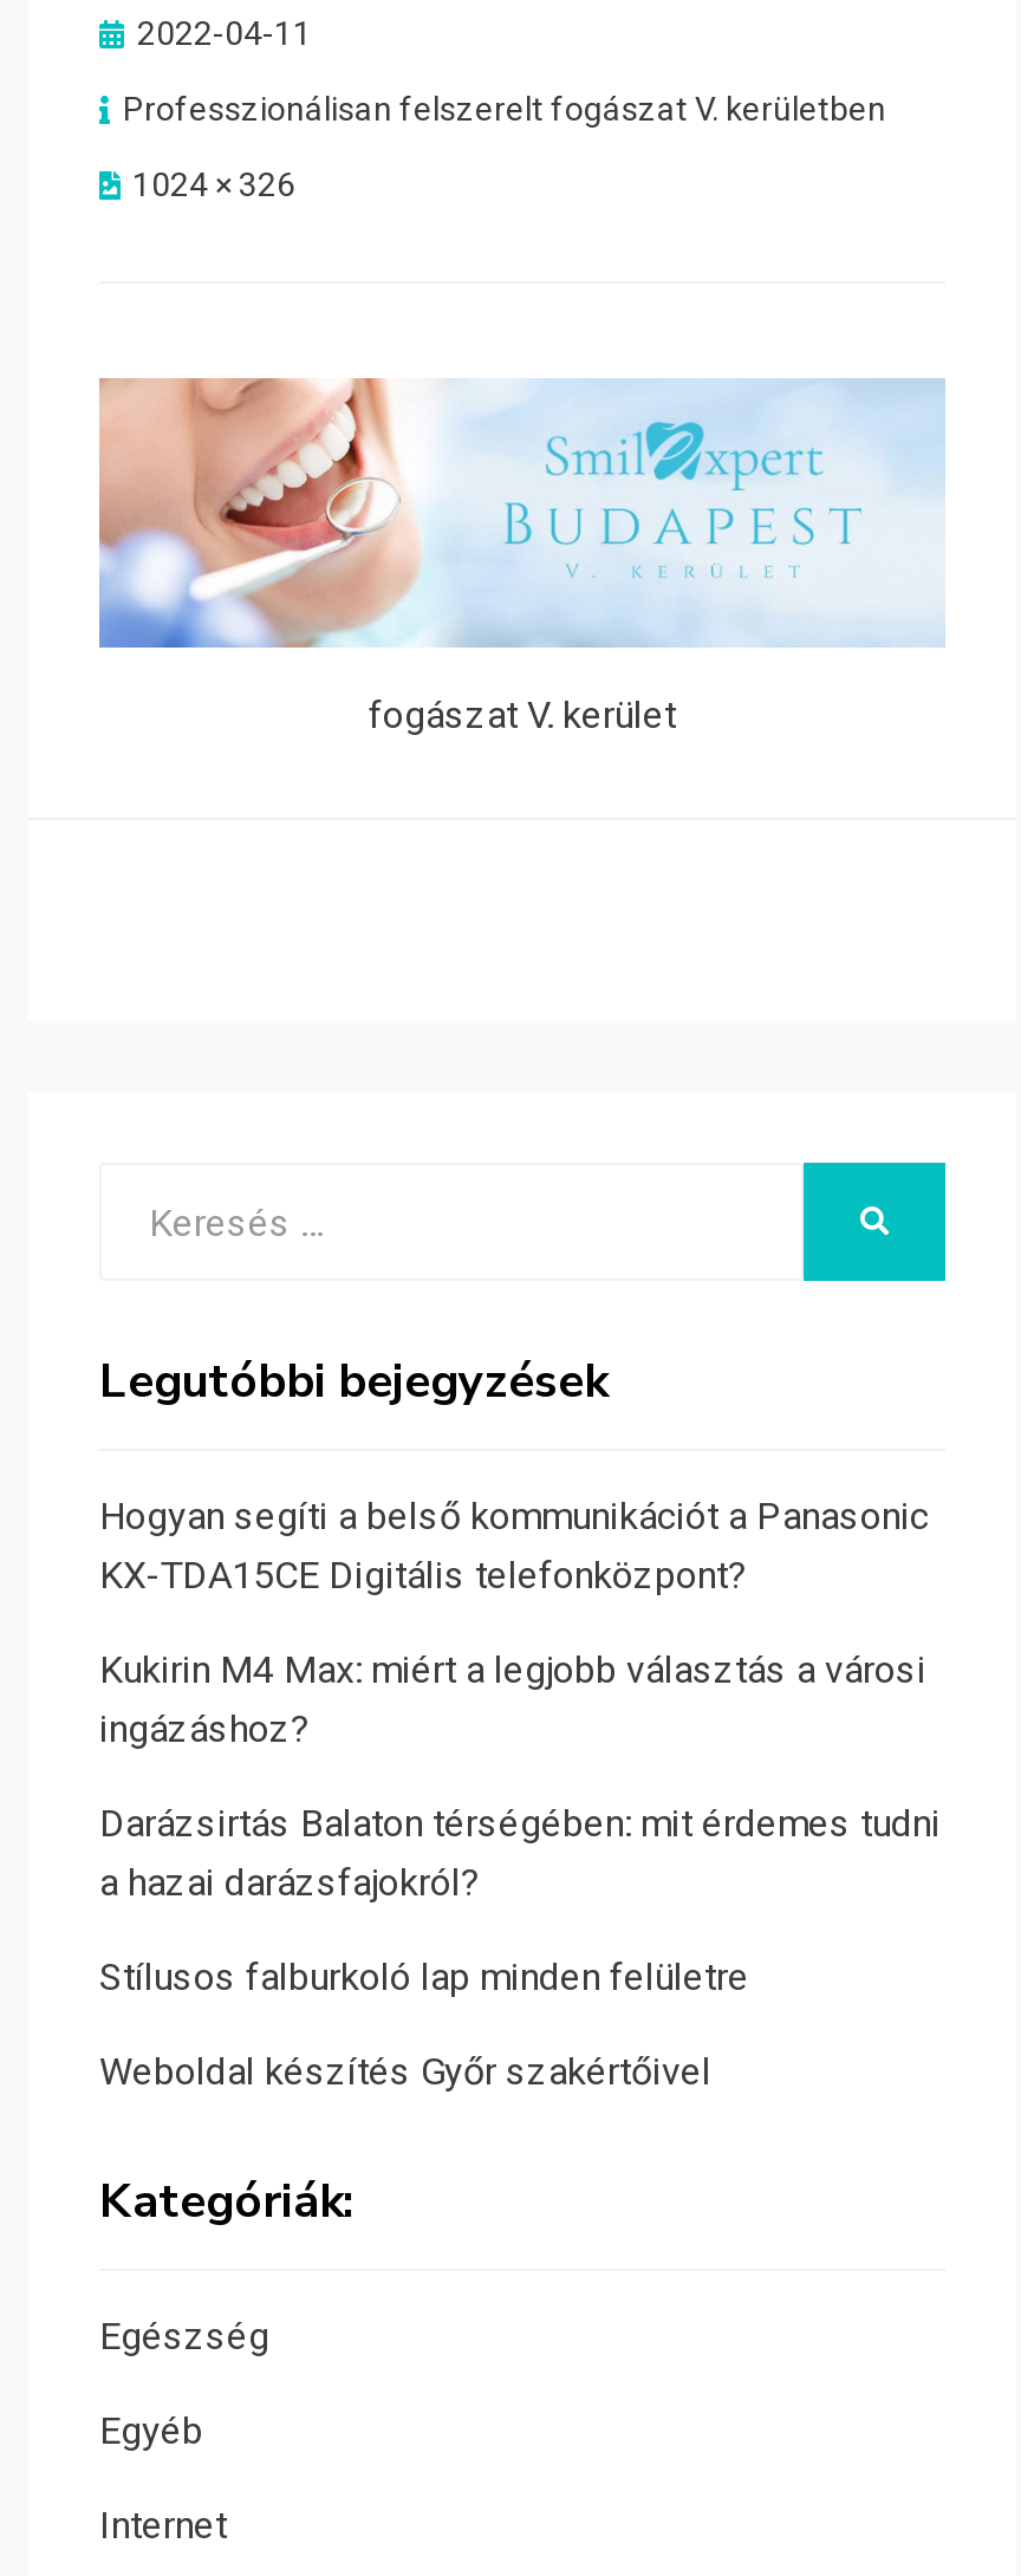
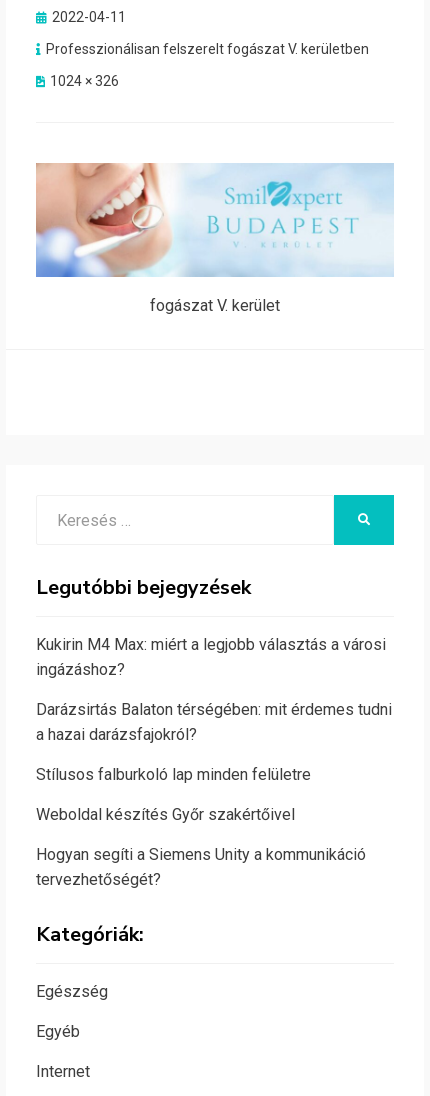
- Hogyan segíti a belső kommunikációt a Panasonic
- KX-TDA15CE Digitális telefonközpont?

moved up: Kukirin M4 Max: miért a legjobb választás a városi | ingázáshoz? | Darázsirtás Balaton térségében: mit érdemes tudni | a hazai darázsfajokról? | Stílusos falburkoló lap minden felületre | Weboldal készítés Győr szakértőivel

+ Hogyan segíti a Siemens Unity a kommunikáció
+ tervezhetőségét?
